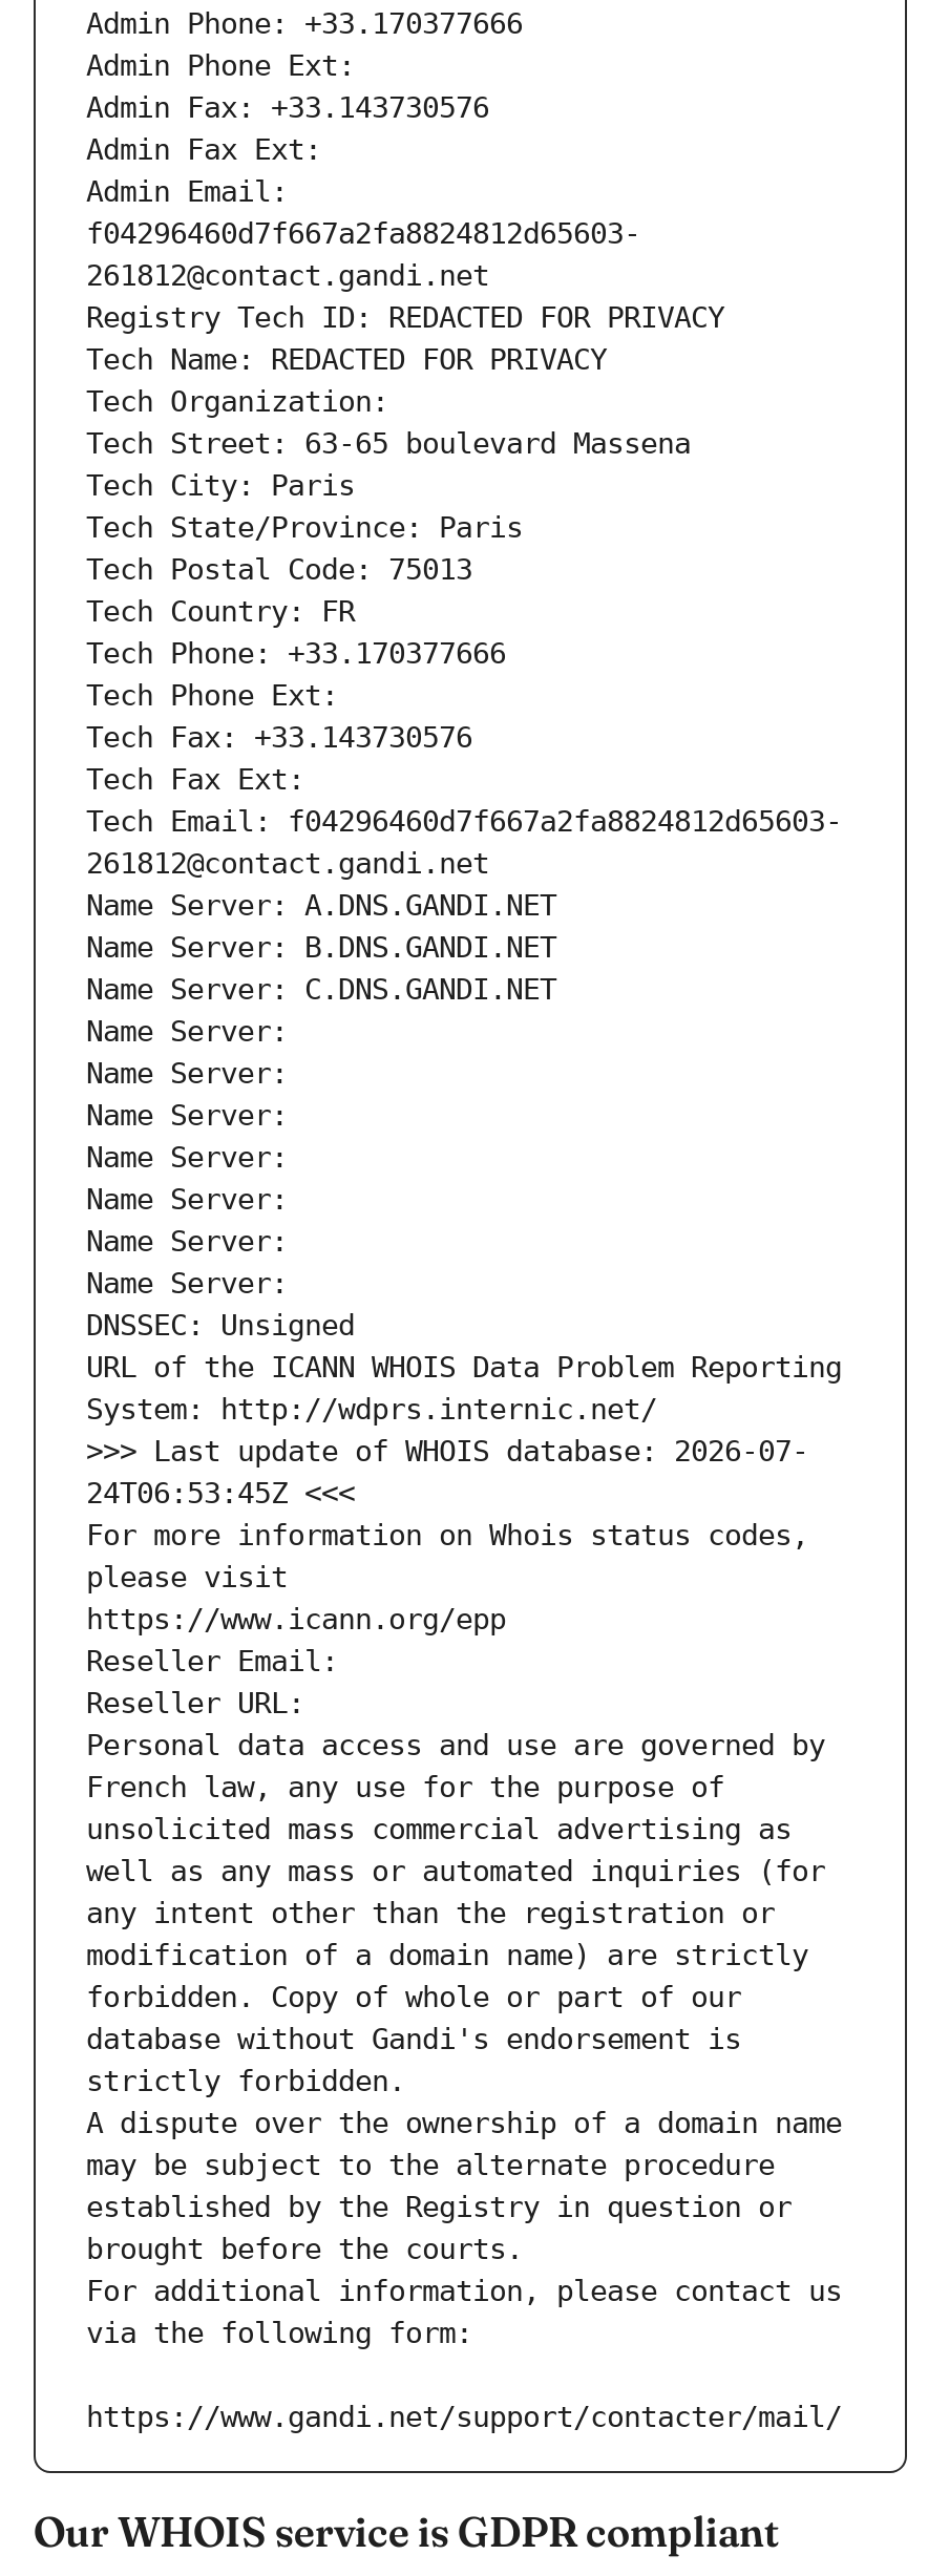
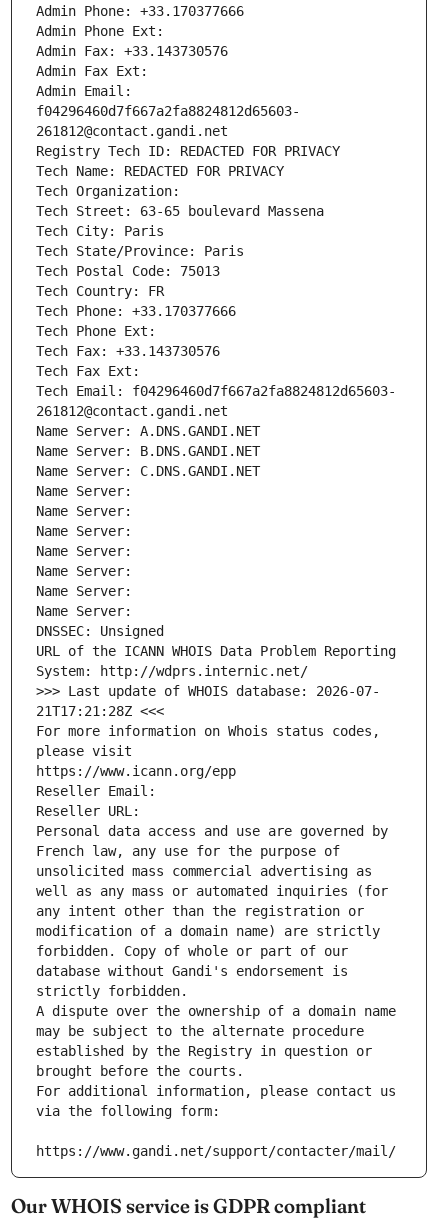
- 24T06:53:45Z <<<
+ 21T17:21:28Z <<<
